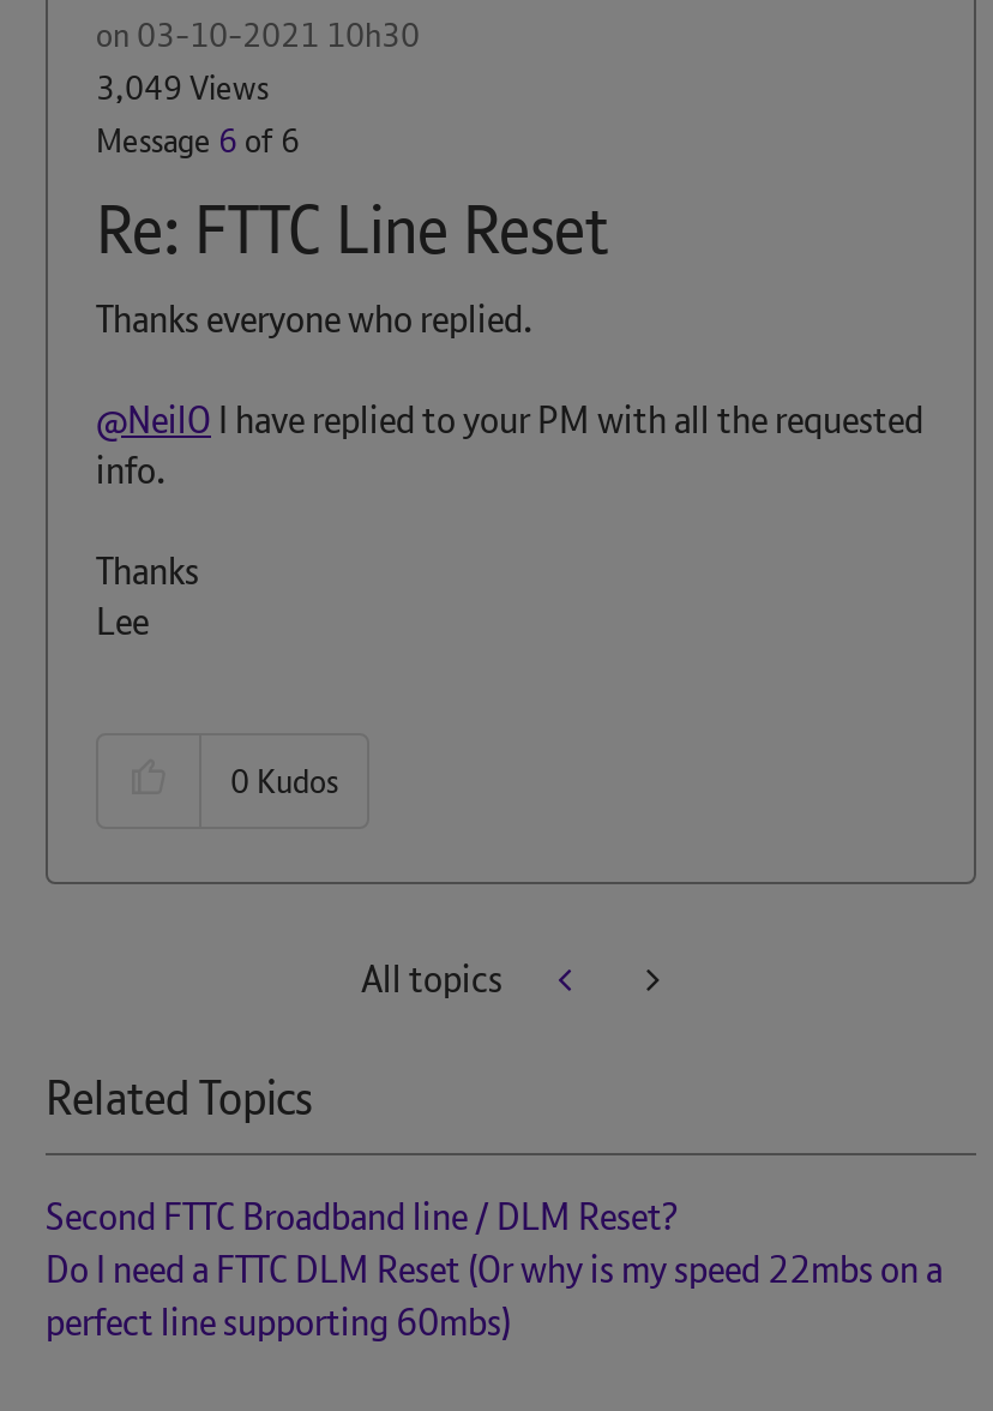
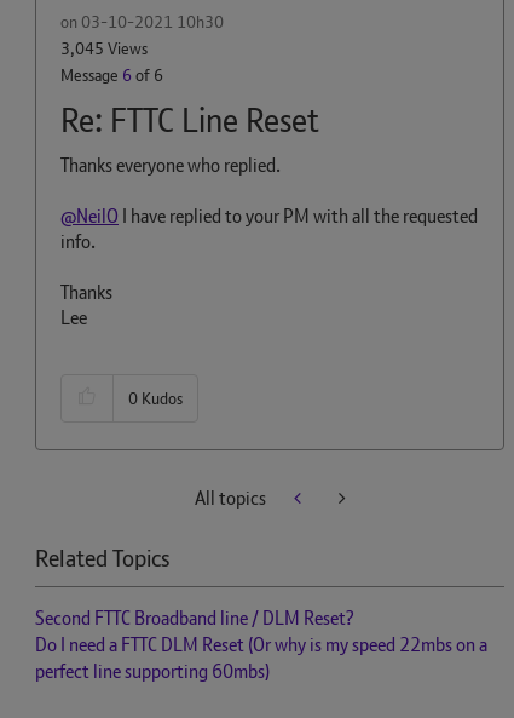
- 3,049 Views
+ 3,045 Views
